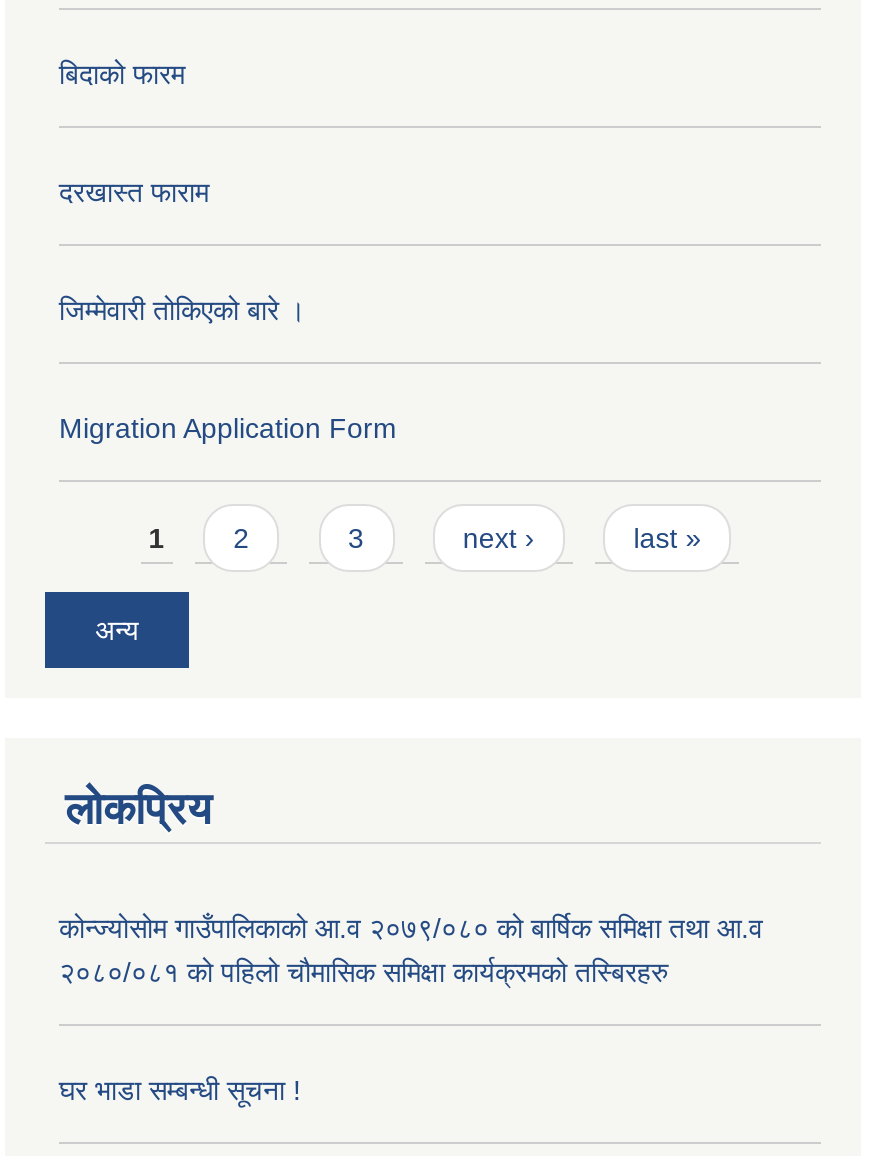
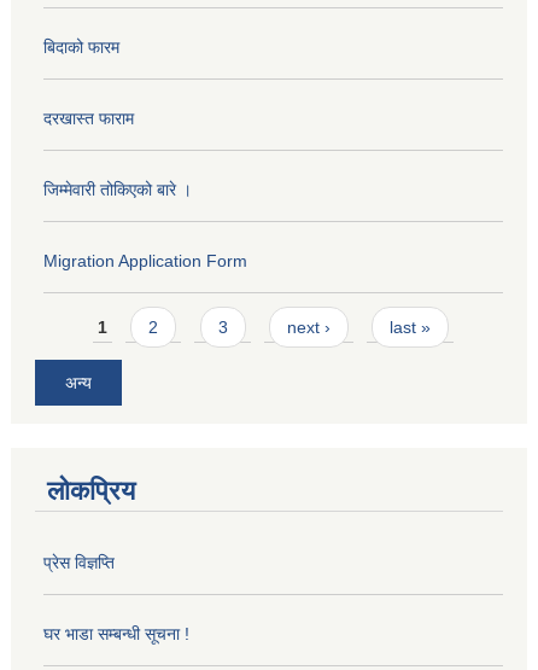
- कोन्ज्योसोम गाउँपालिकाको आ.व २०७९/०८० को बार्षिक समिक्षा तथा आ.व
- २०८०/०८१ को पहिलो चौमासिक समिक्षा कार्यक्रमको तस्बिरहरु
+ प्रेस विज्ञप्ति
